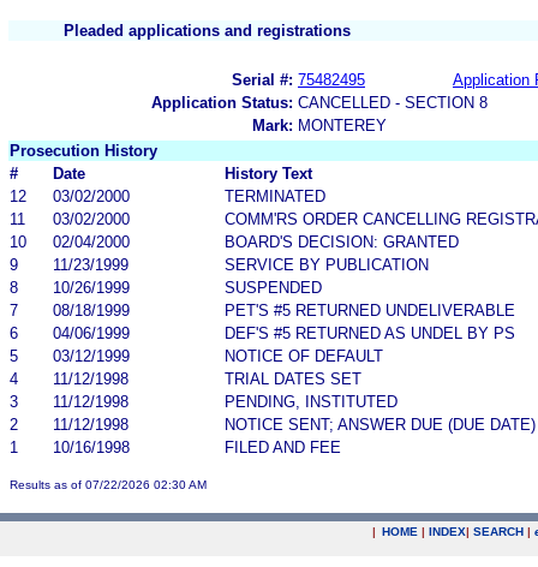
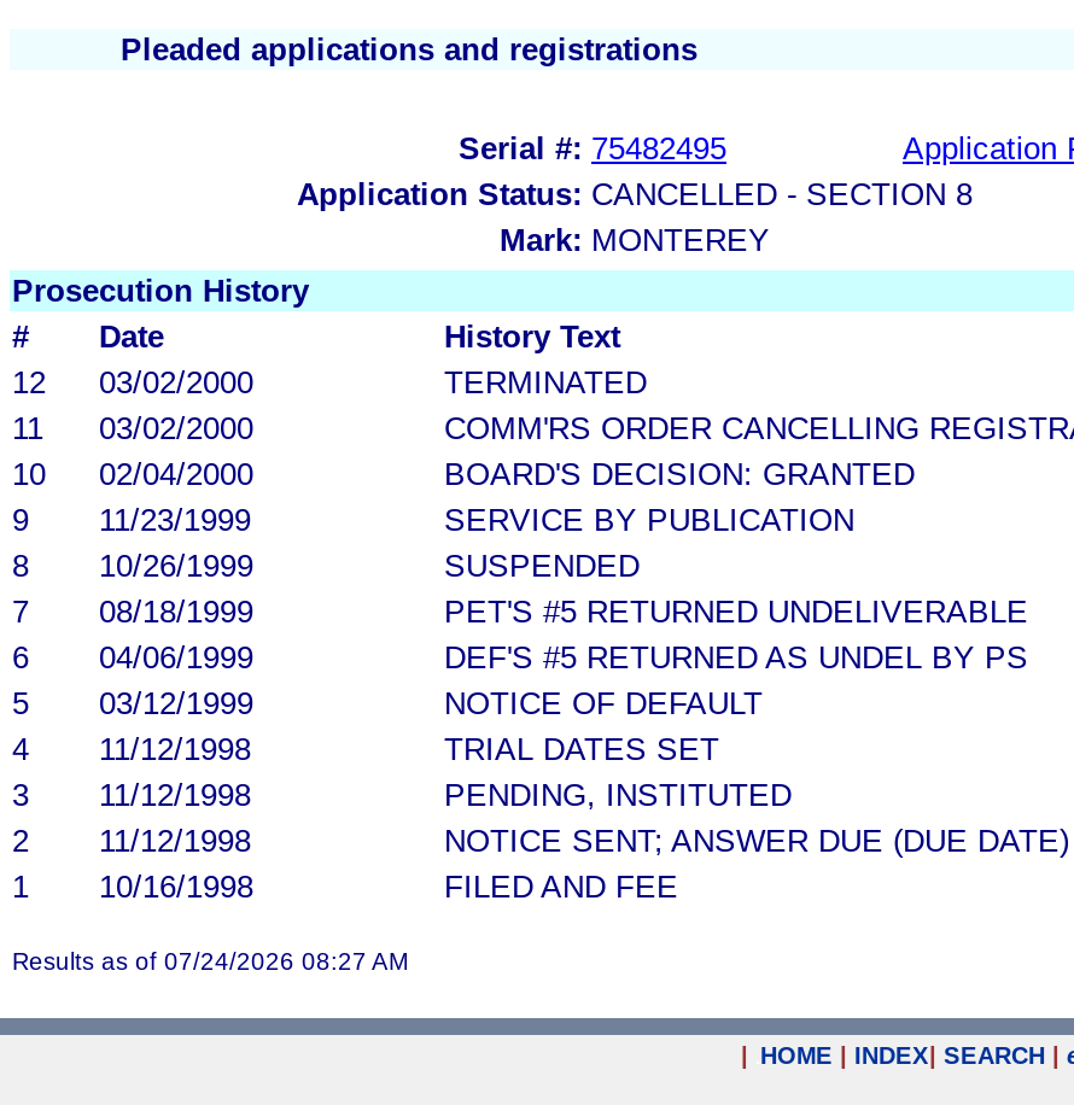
- Results as of 07/22/2026 02:30 AM
+ Results as of 07/24/2026 08:27 AM
